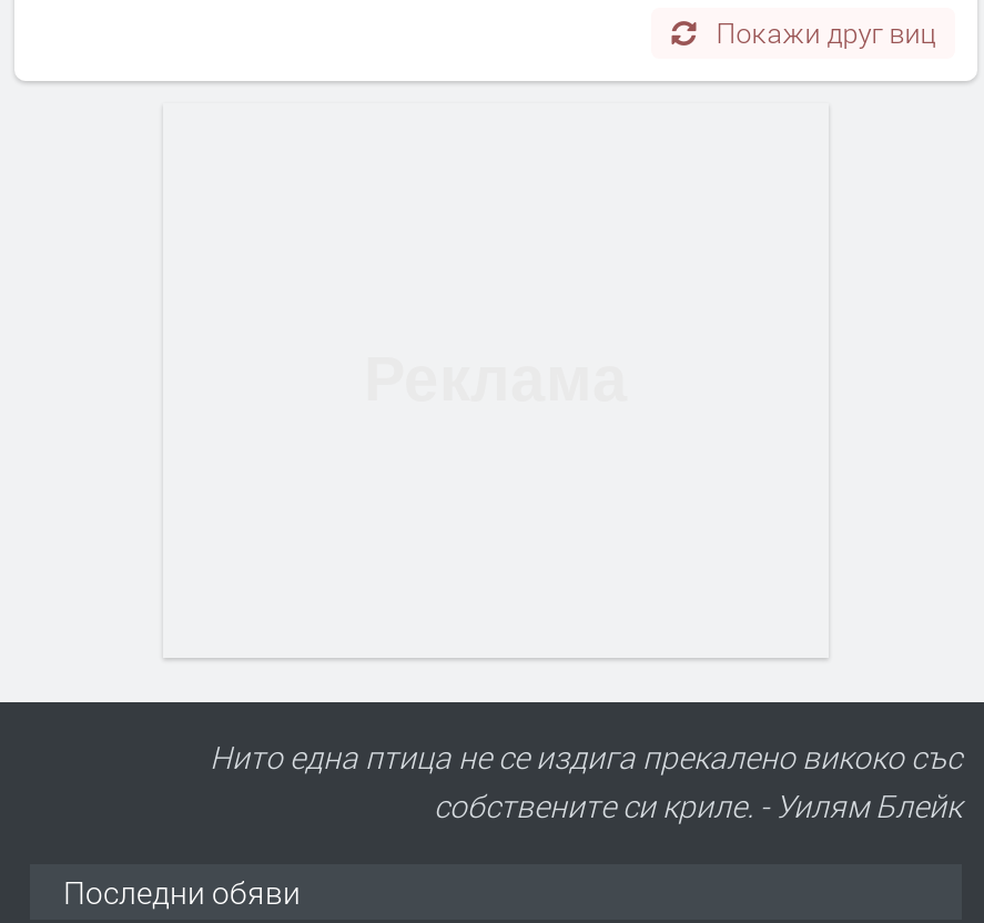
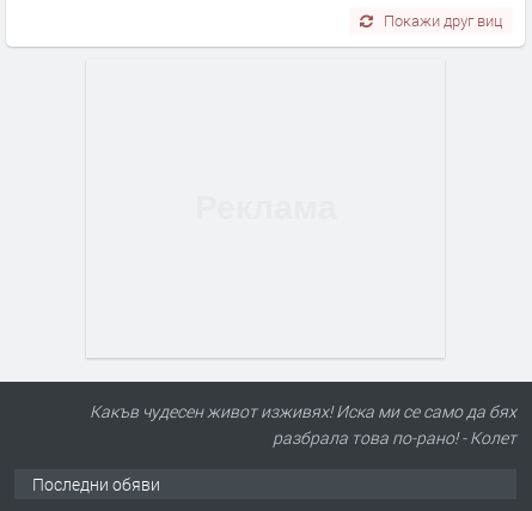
- Нито една птица не се издига прекалено викоко със
- собствените си криле. - Уилям Блейк
+ Какъв чудесен живот изживях! Иска ми се само да бях
+ разбрала това по-рано! - Колет
